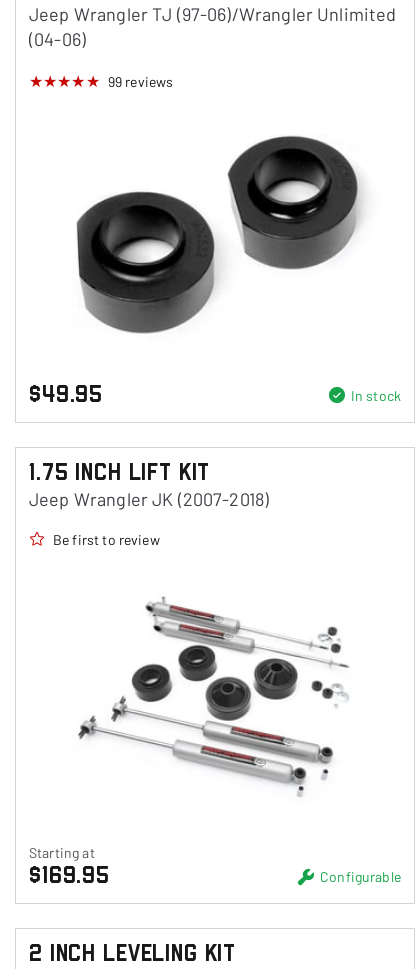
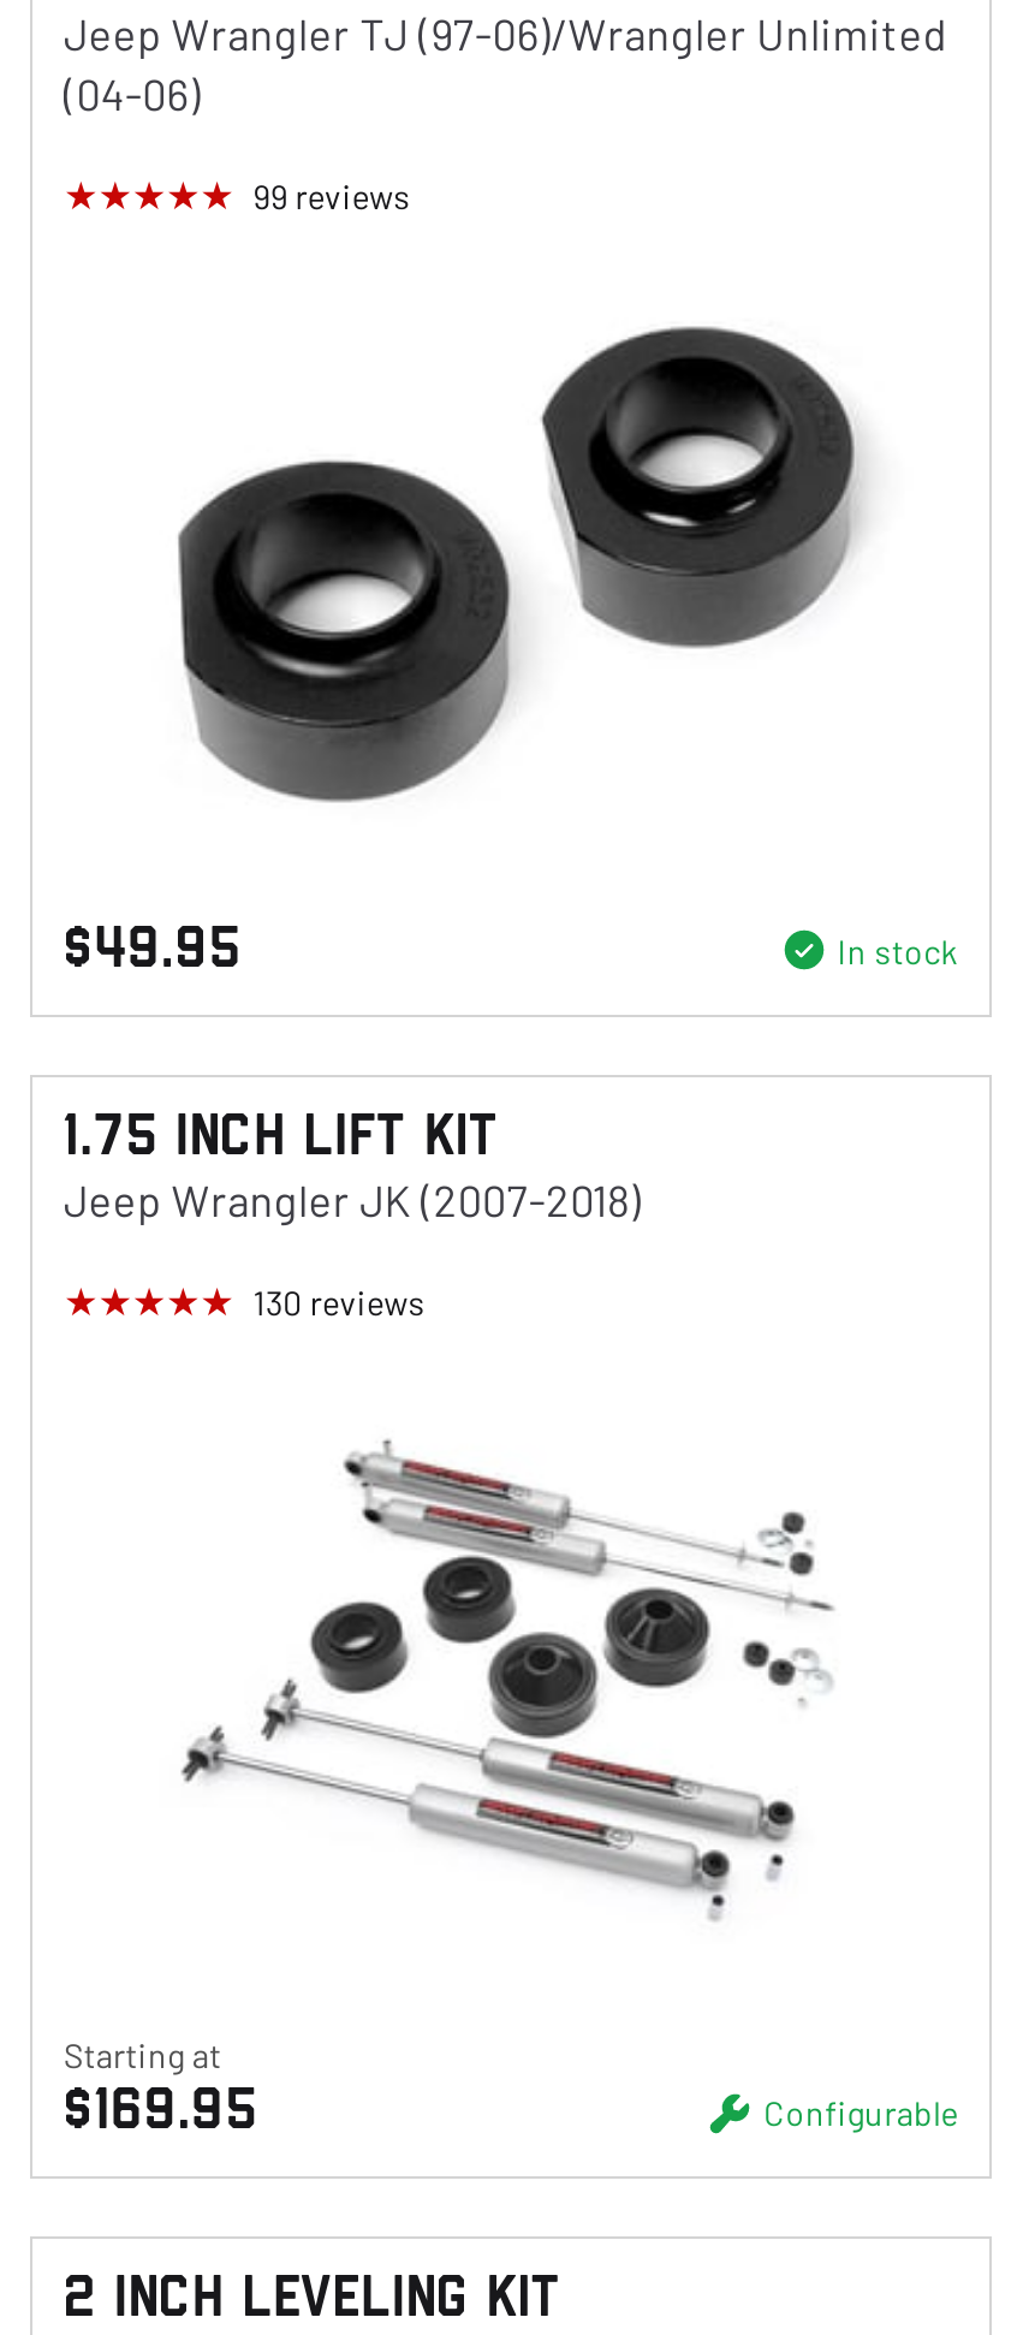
- Be first to review
+ 130 reviews
